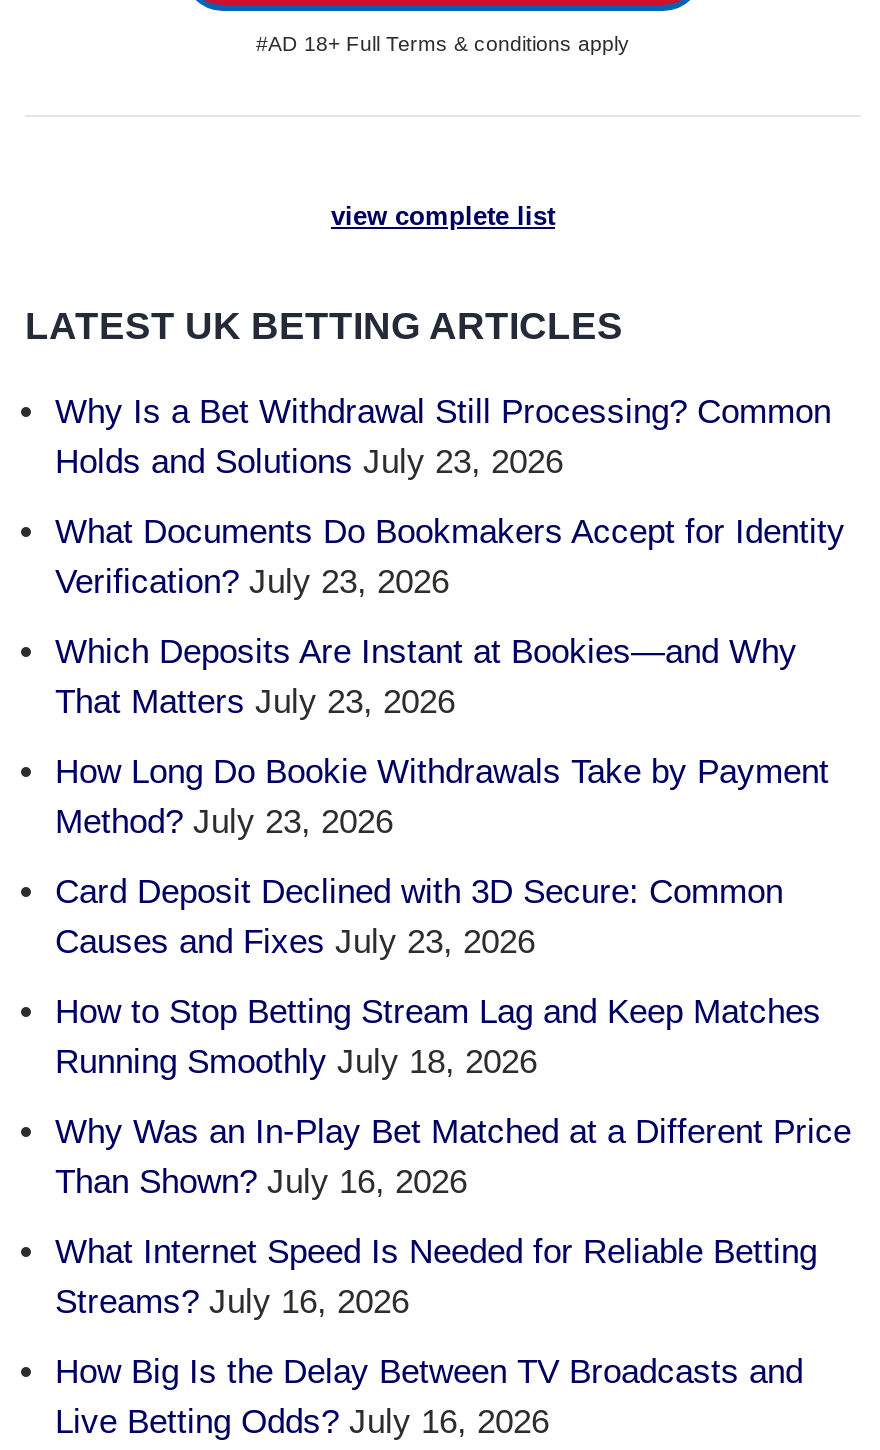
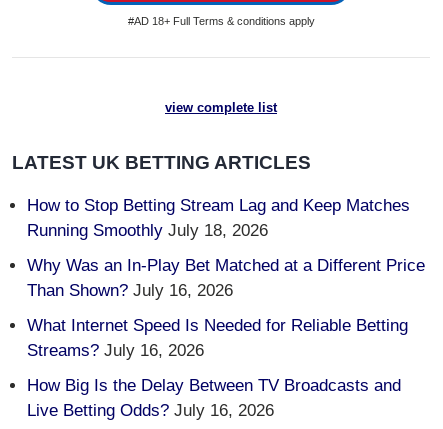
- Why Is a Bet Withdrawal Still Processing? Common
- Holds and Solutions July 23, 2026
- What Documents Do Bookmakers Accept for Identity
- Verification? July 23, 2026
- Which Deposits Are Instant at Bookies—and Why
- That Matters July 23, 2026
- How Long Do Bookie Withdrawals Take by Payment
- Method? July 23, 2026
- Card Deposit Declined with 3D Secure: Common
- Causes and Fixes July 23, 2026
